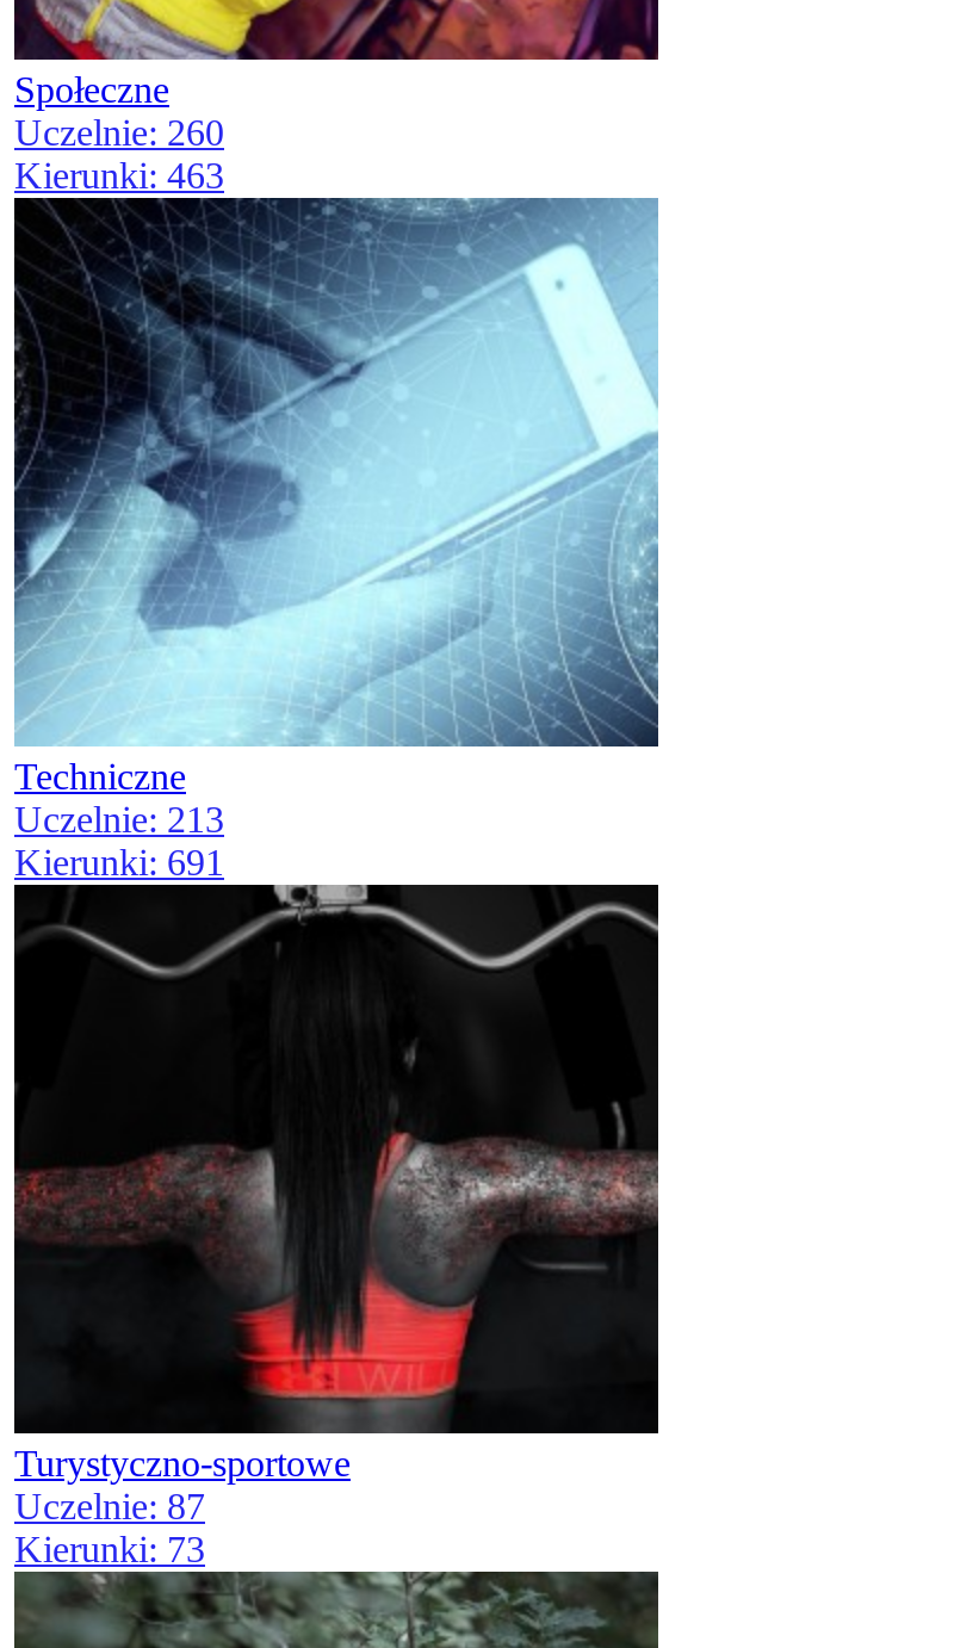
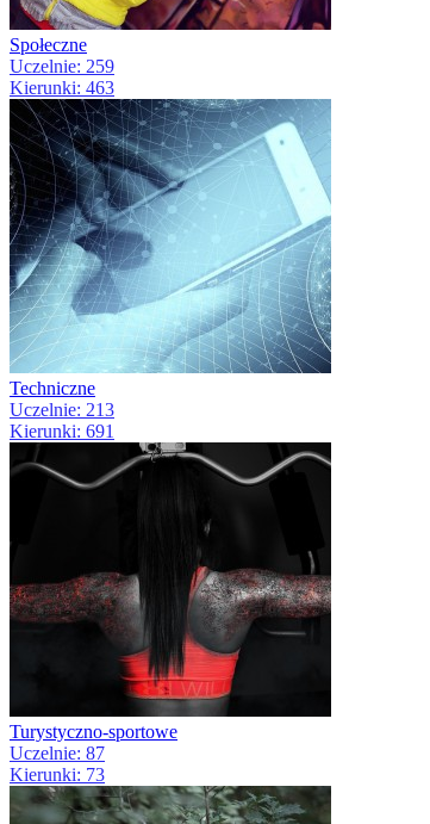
- Uczelnie: 260
+ Uczelnie: 259
